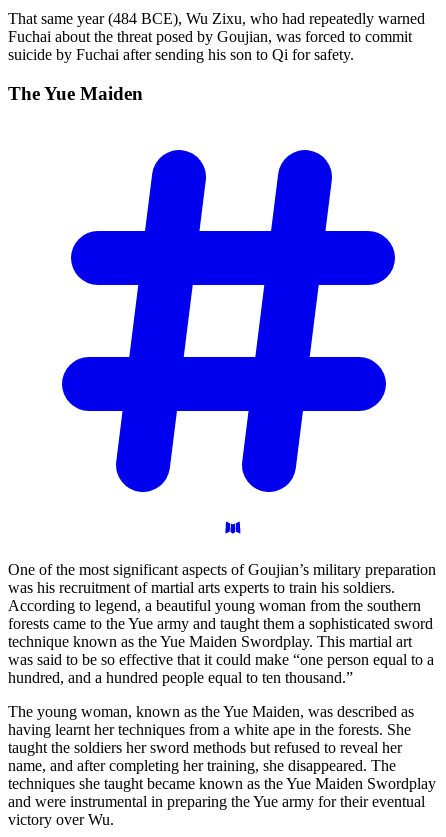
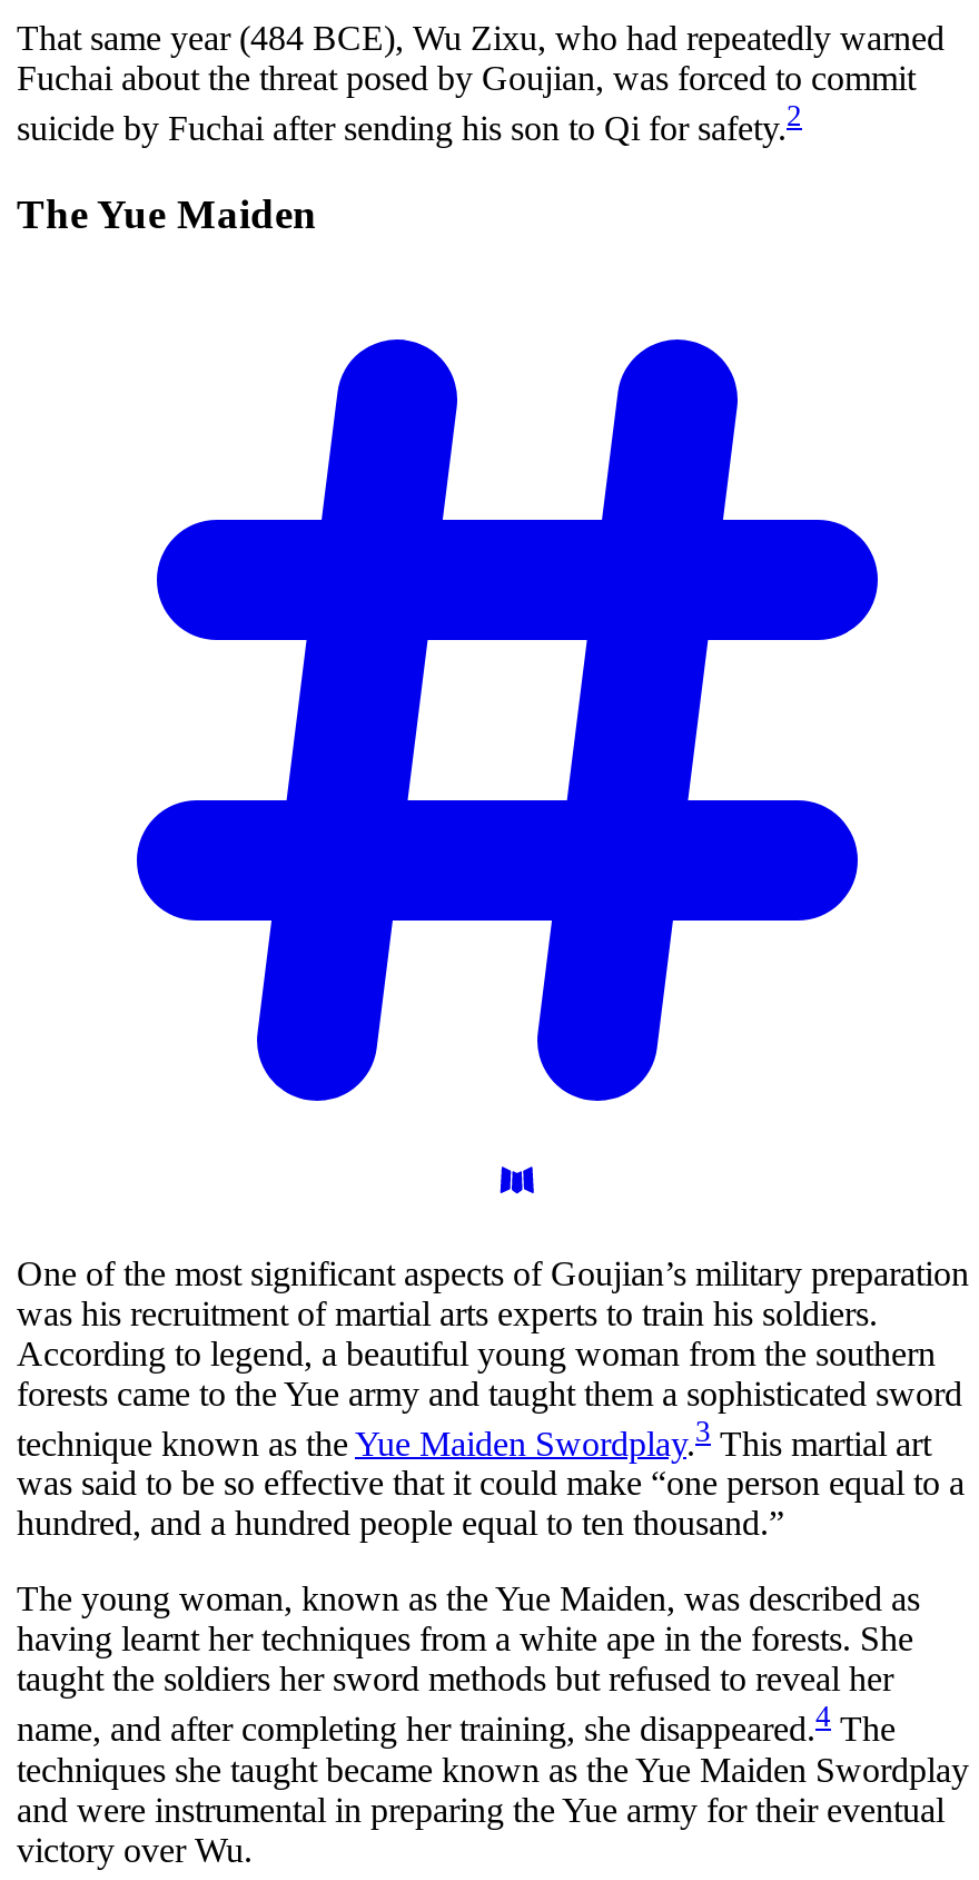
- suicide by Fuchai after sending his son to Qi for safety.
+ suicide by Fuchai after sending his son to Qi for safety.2

- technique known as the Yue Maiden Swordplay. This martial art
+ technique known as theYue Maiden Swordplay.3This martial art

- name, and after completing her training, she disappeared. The
+ name, and after completing her training, she disappeared.4 The
